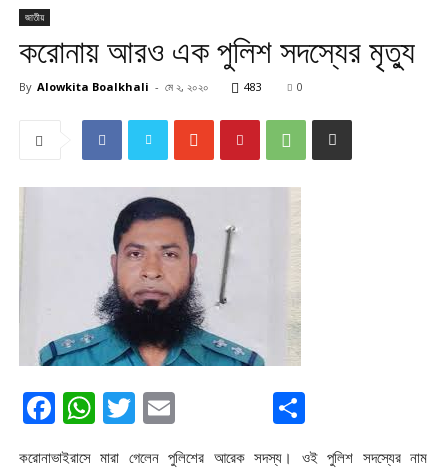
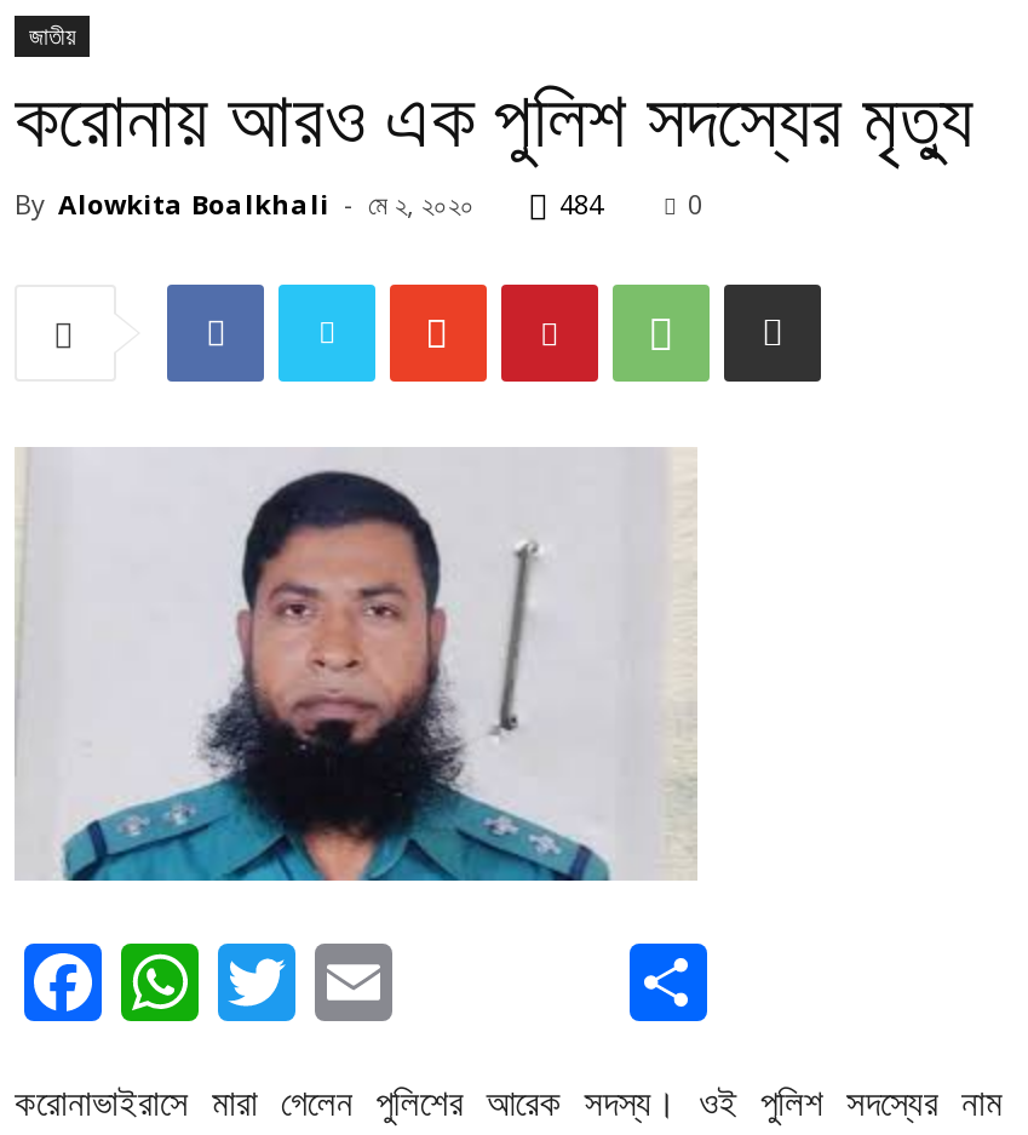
- 483
+ 484
